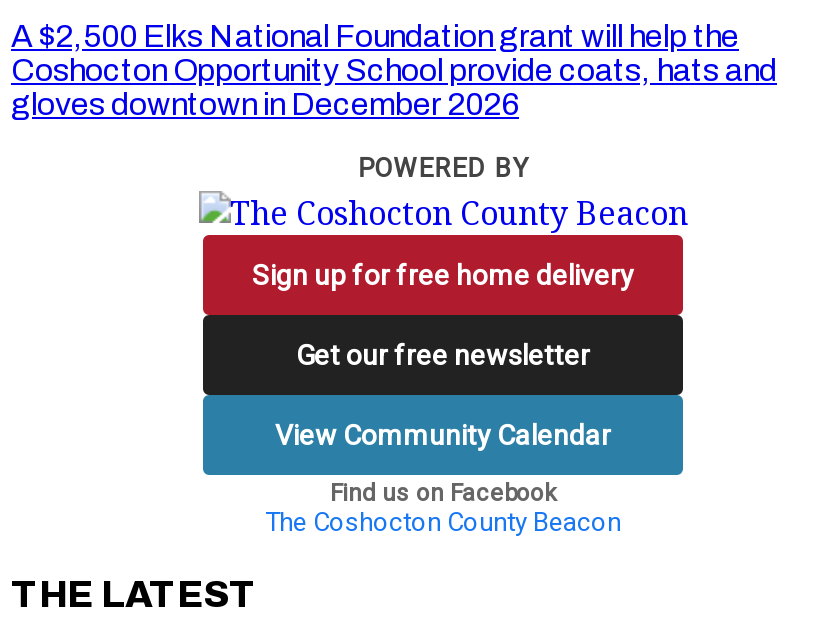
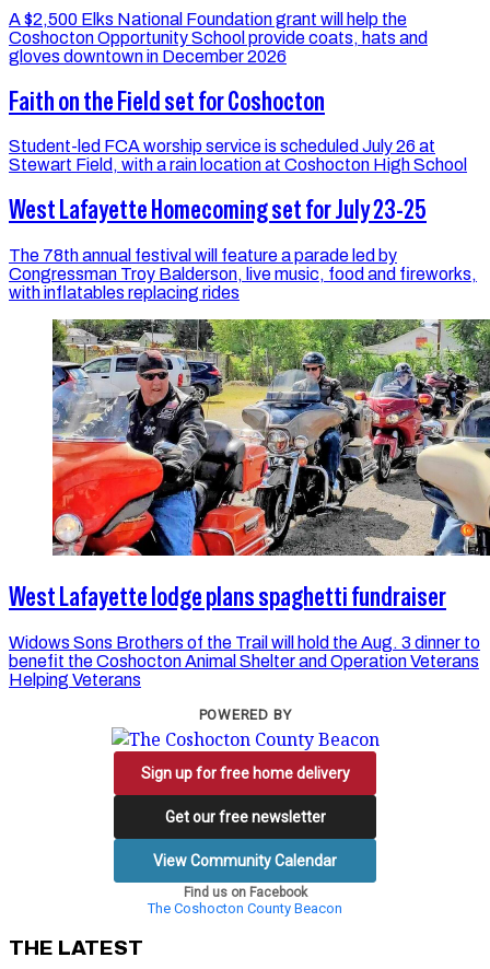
+ Faith on the Field set for Coshocton
+ Student-led FCA worship service is scheduled July 26 at
+ Stewart Field, with a rain location at Coshocton High School
+ West Lafayette Homecoming set for July 23-25
+ The 78th annual festival will feature a parade led by
+ Congressman Troy Balderson, live music, food and fireworks,
+ with inflatables replacing rides

+ [image]
+ West Lafayette lodge plans spaghetti fundraiser
+ Widows Sons Brothers of the Trail will hold the Aug. 3 dinner to
+ benefit the Coshocton Animal Shelter and Operation Veterans
+ Helping Veterans
